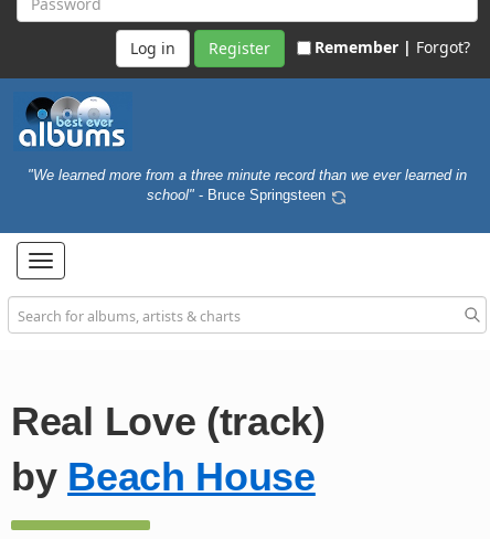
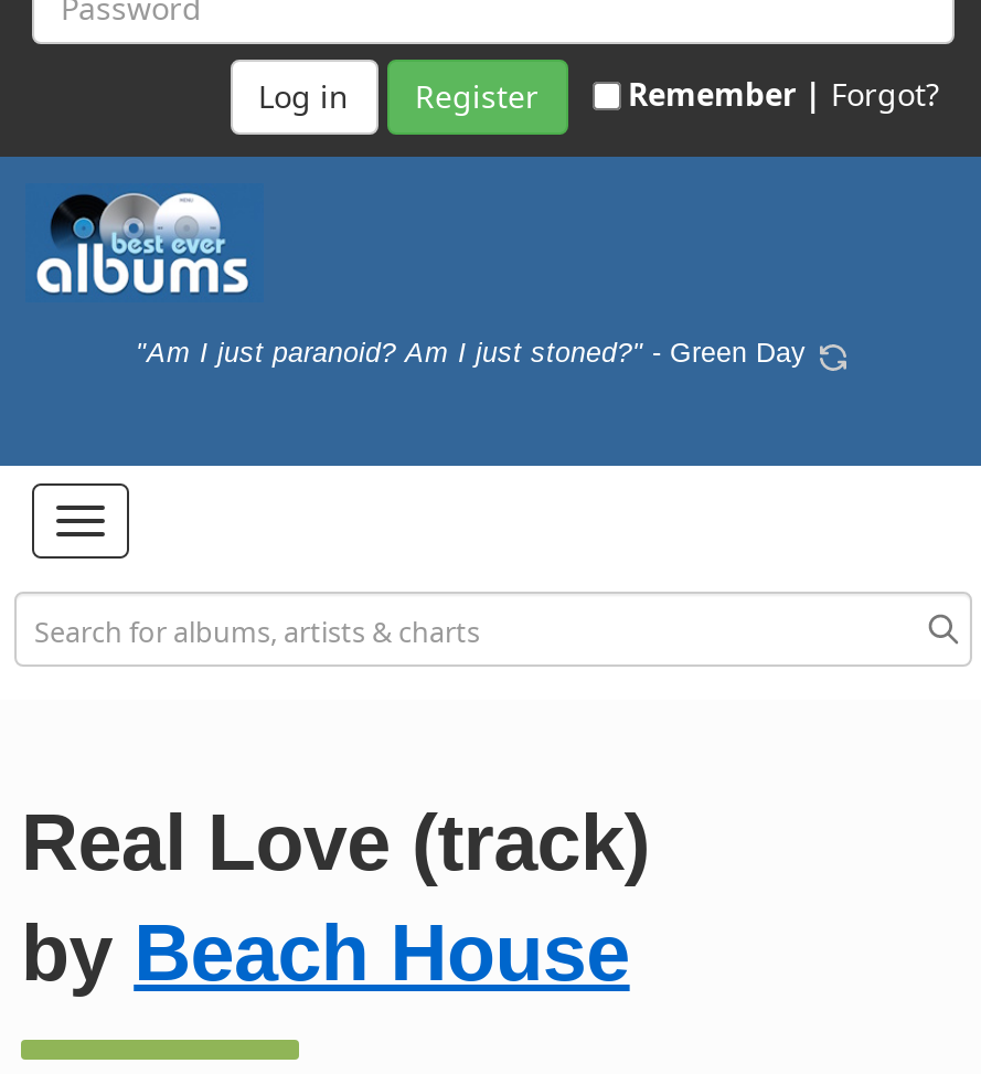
- "We learned more from a three minute record than we ever learned in
- school" - Bruce Springsteen
+ "Am I just paranoid? Am I just stoned?" - Green Day
